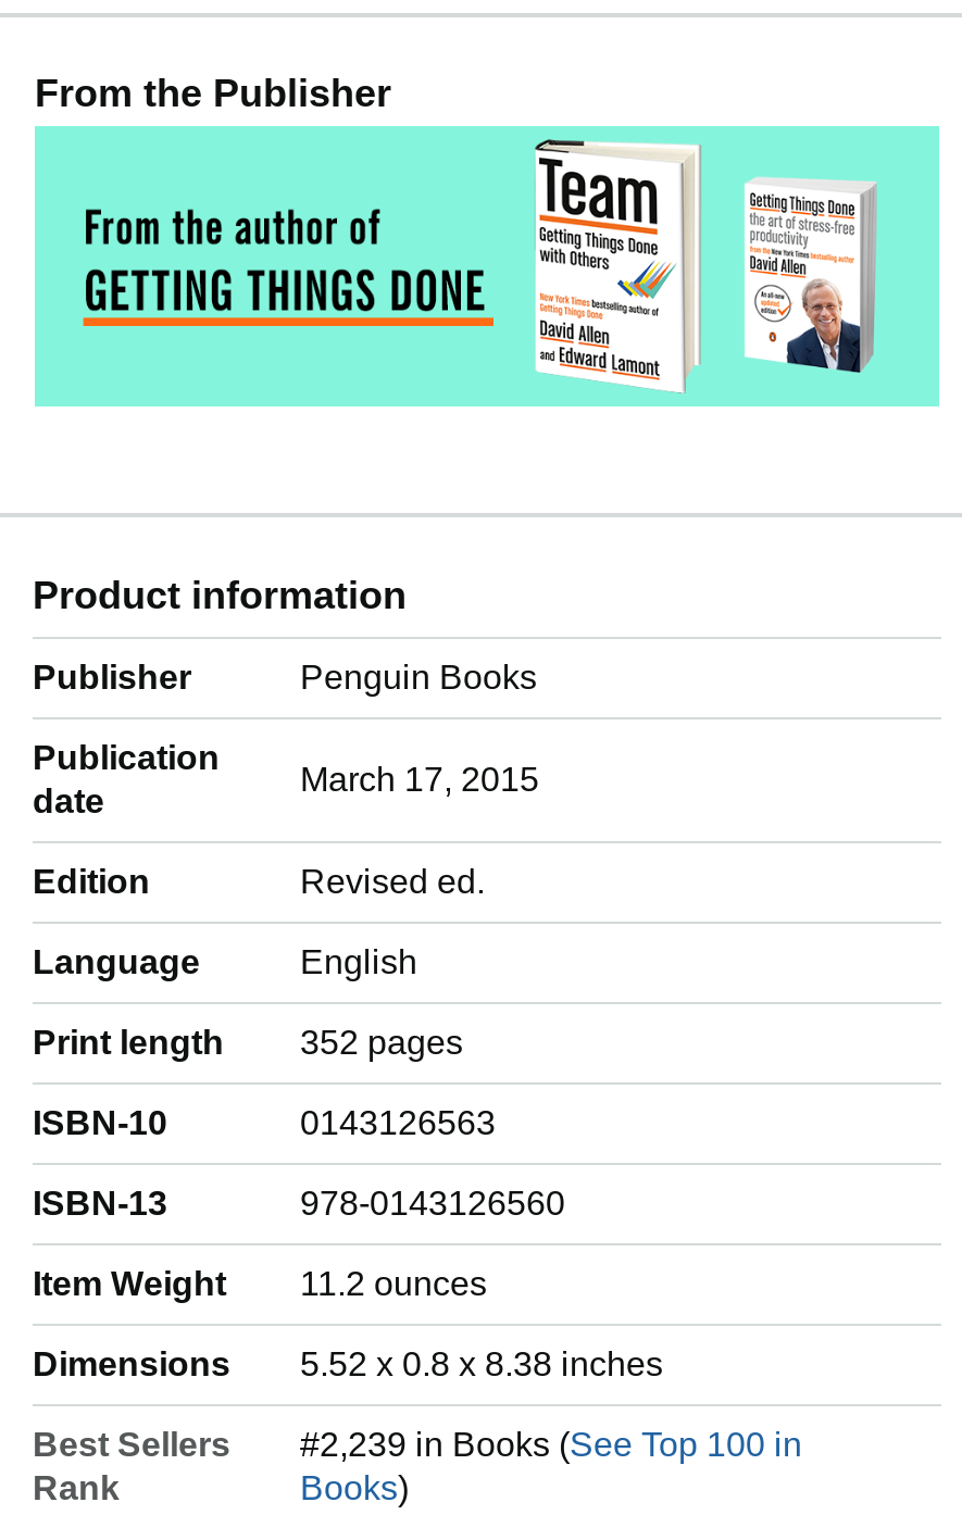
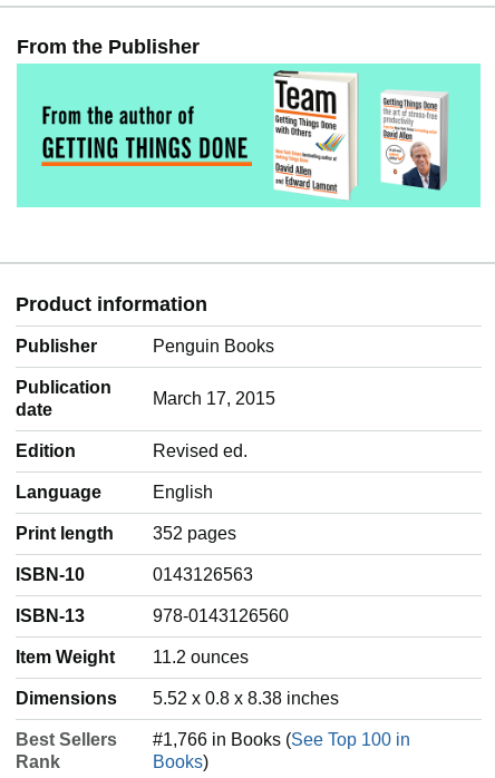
- #2,239 in Books (See Top 100 in
+ #1,766 in Books (See Top 100 in
